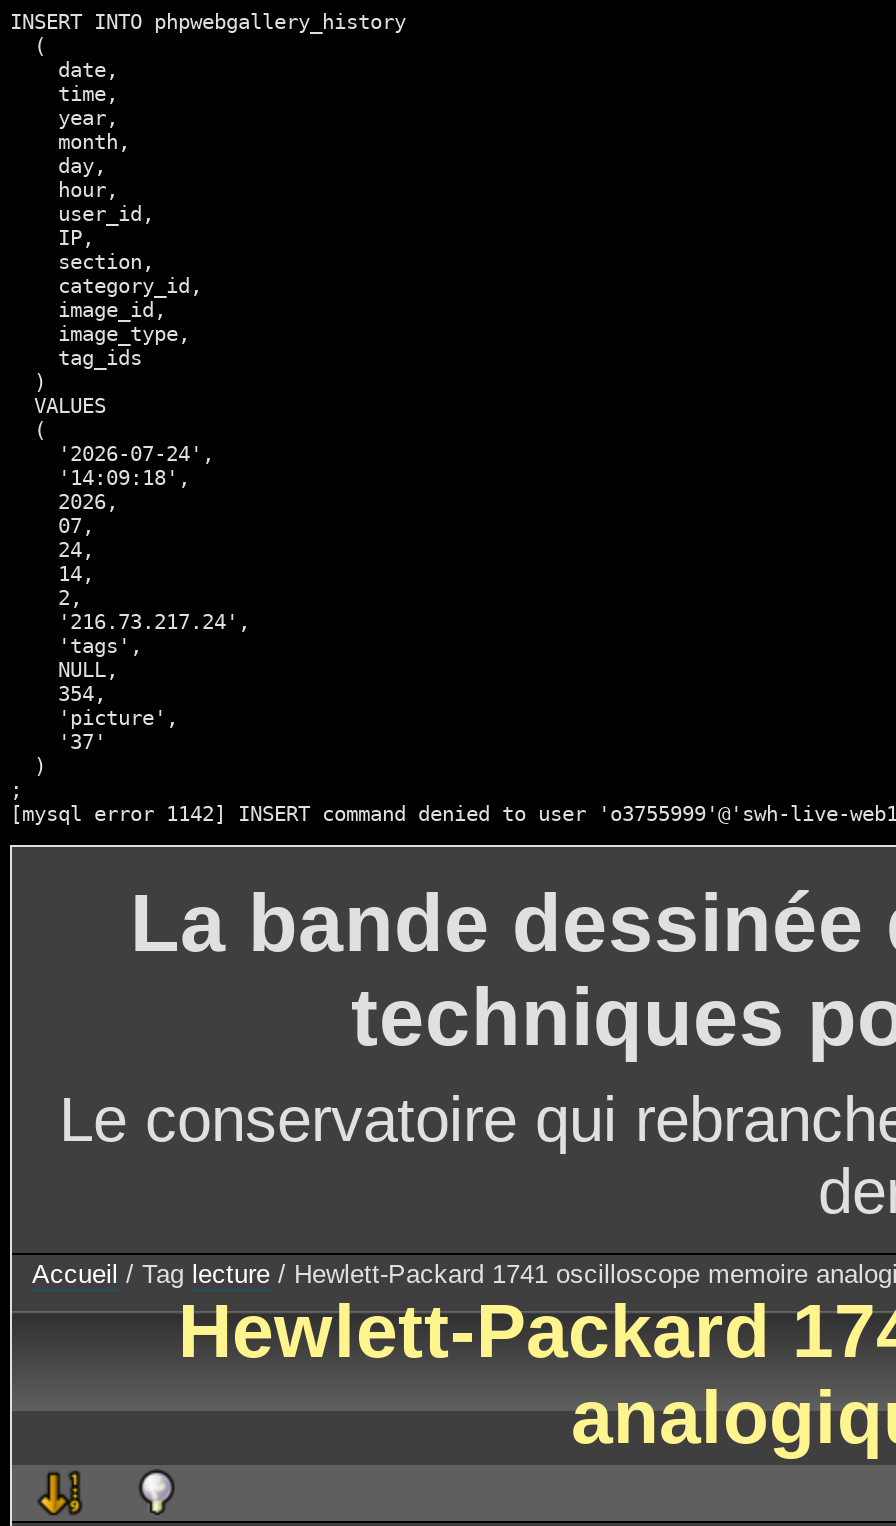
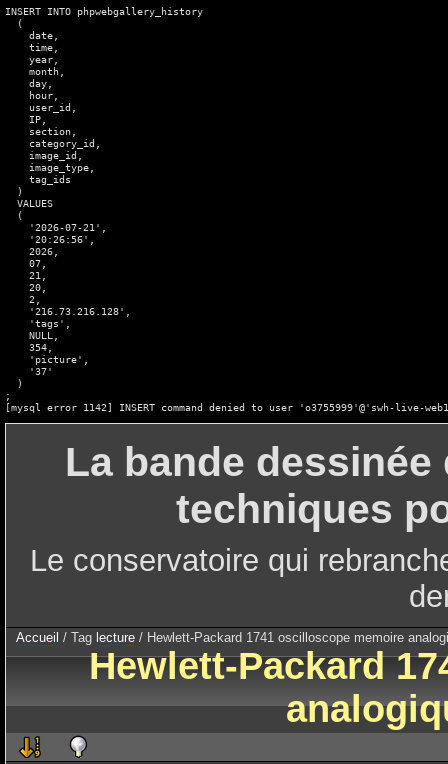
- '2026-07-24',
+ '2026-07-21',

- '14:09:18',
+ '20:26:56',

- 24,
+ 21,

- 14,
+ 20,

- '216.73.217.24',
+ '216.73.216.128',
